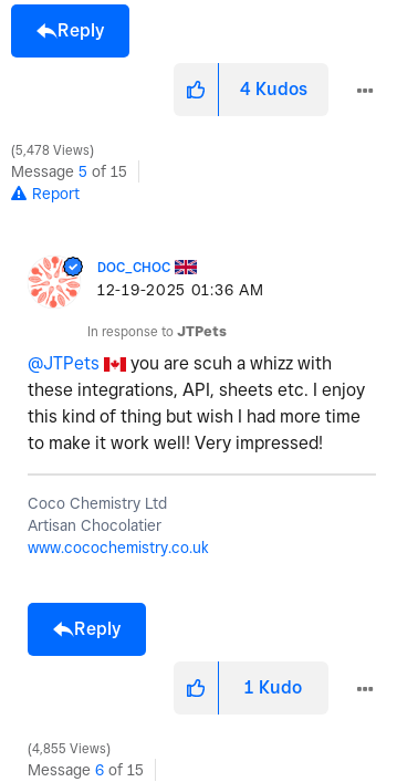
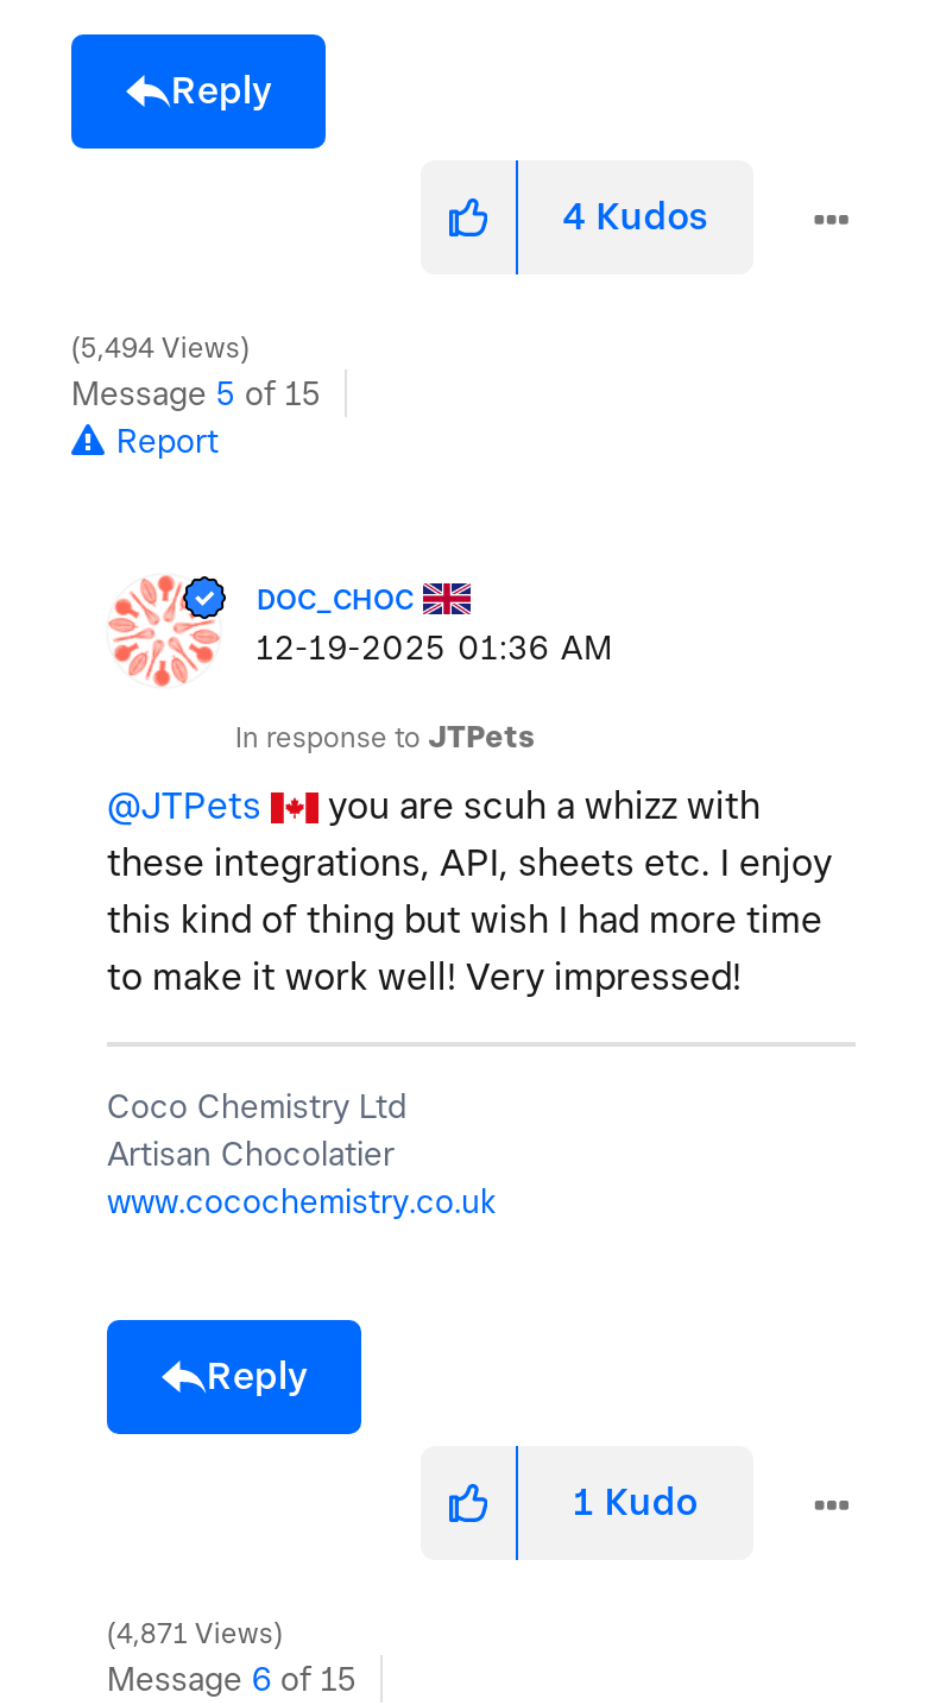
- 5,478 Views
+ 5,494 Views

- 4,855 Views
+ 4,871 Views
